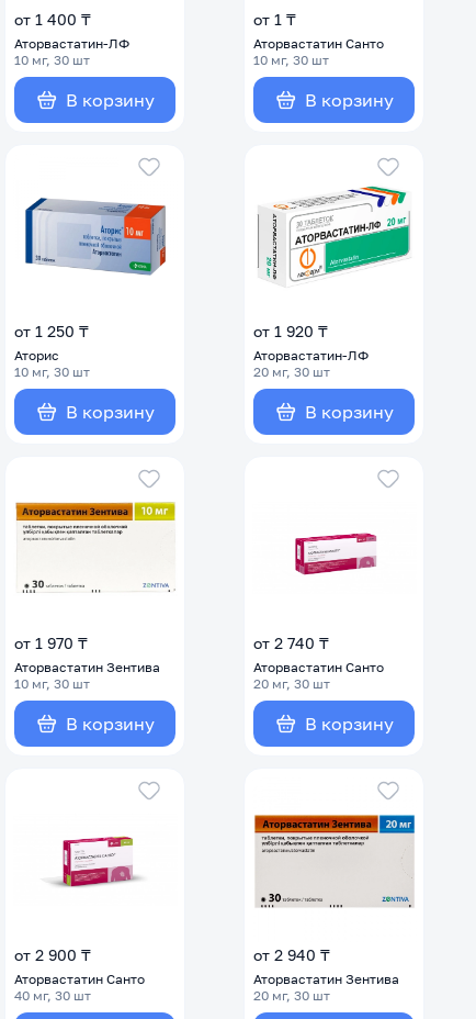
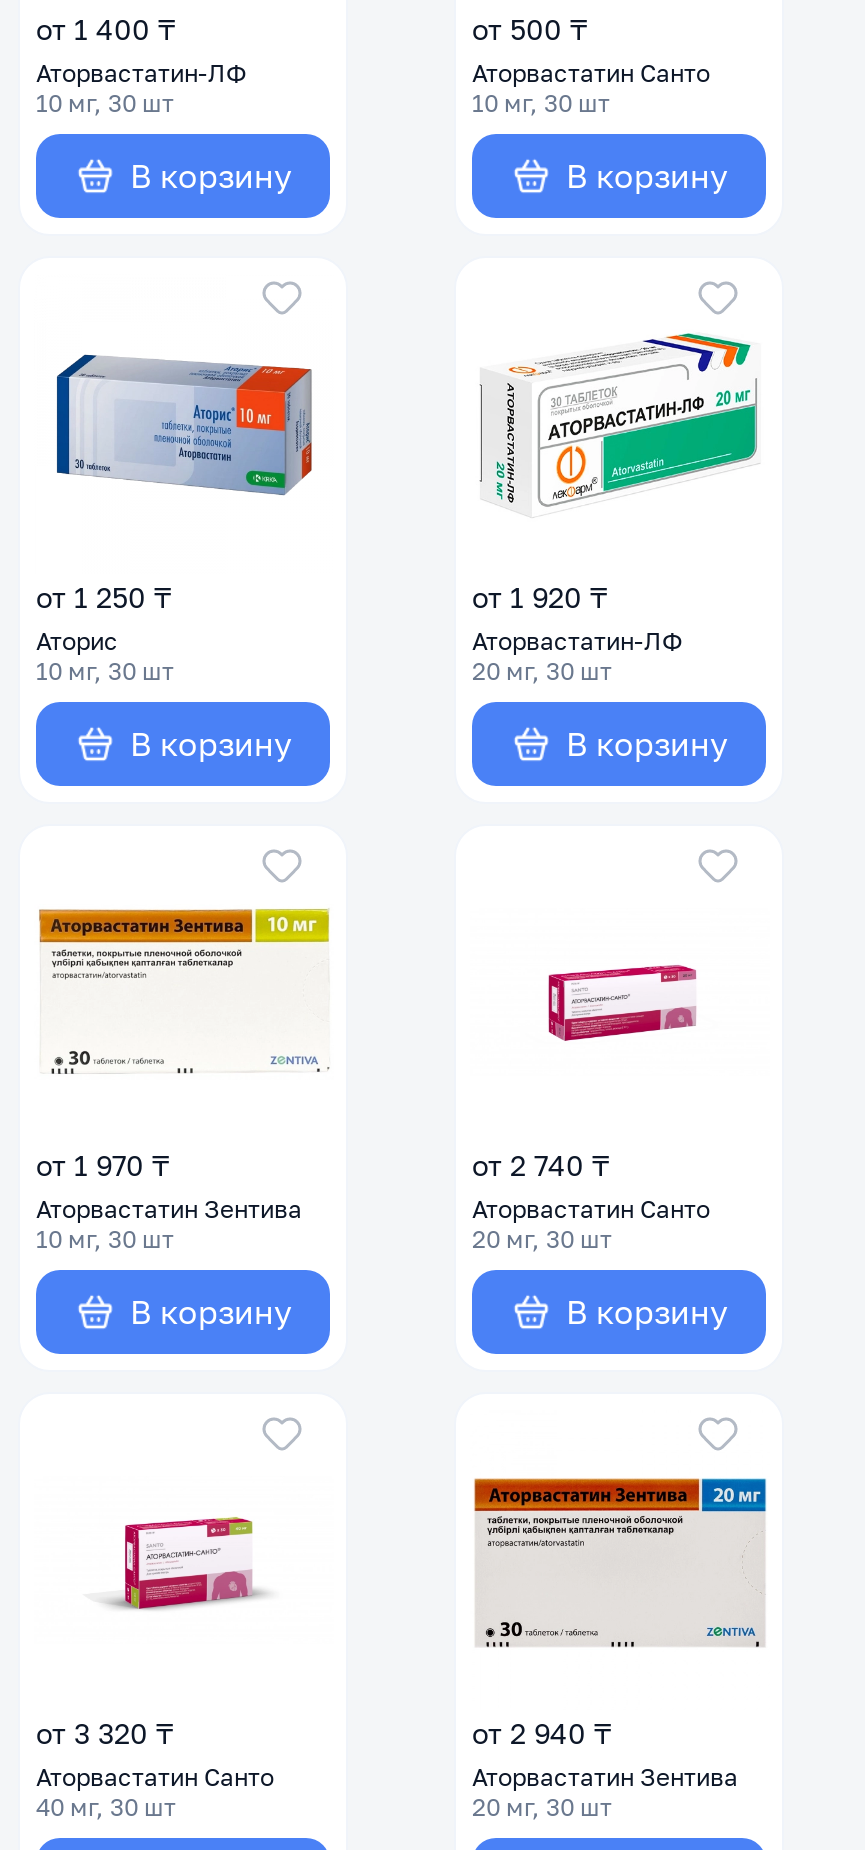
- от 1 ₸
+ от 500 ₸

- от 2 900 ₸
+ от 3 320 ₸
